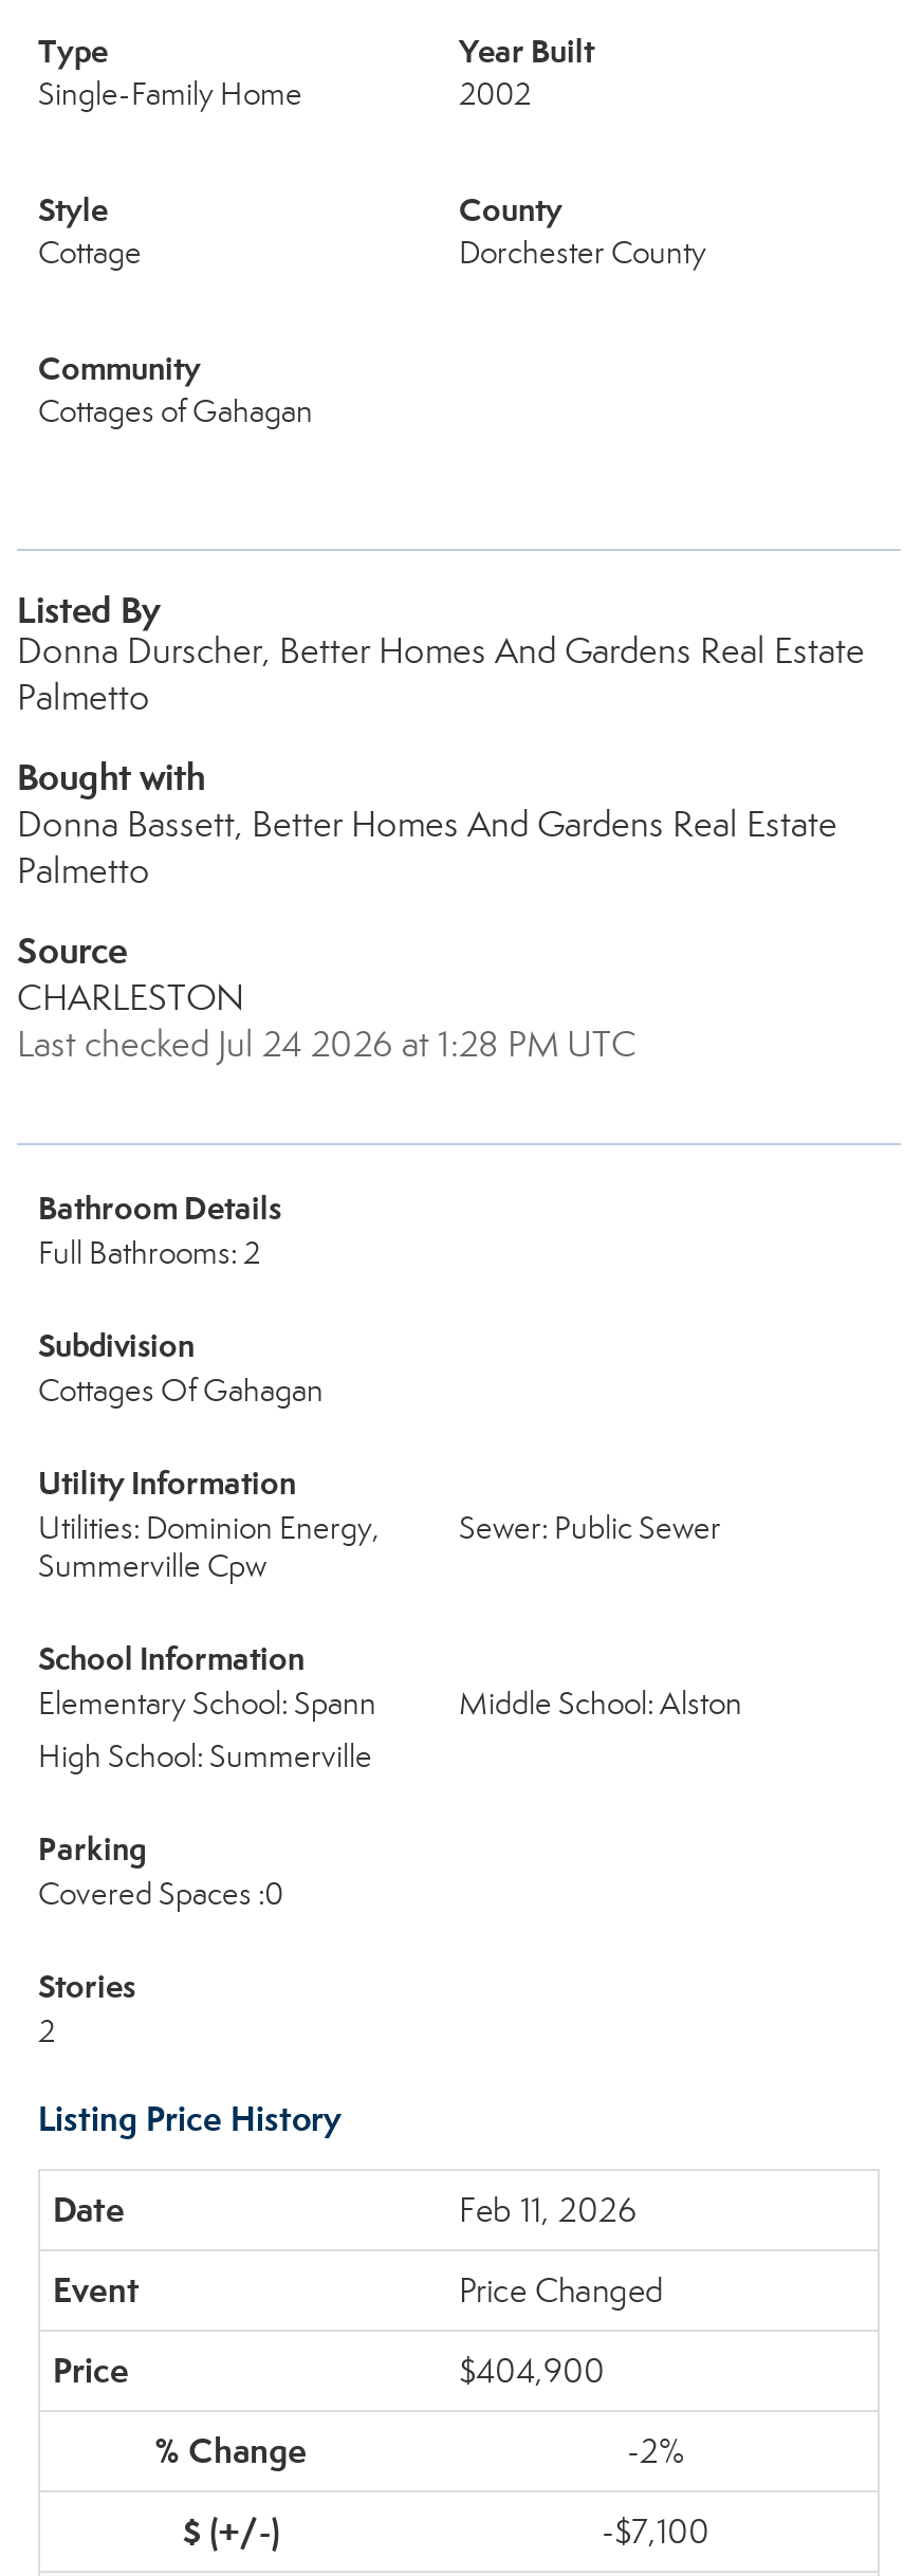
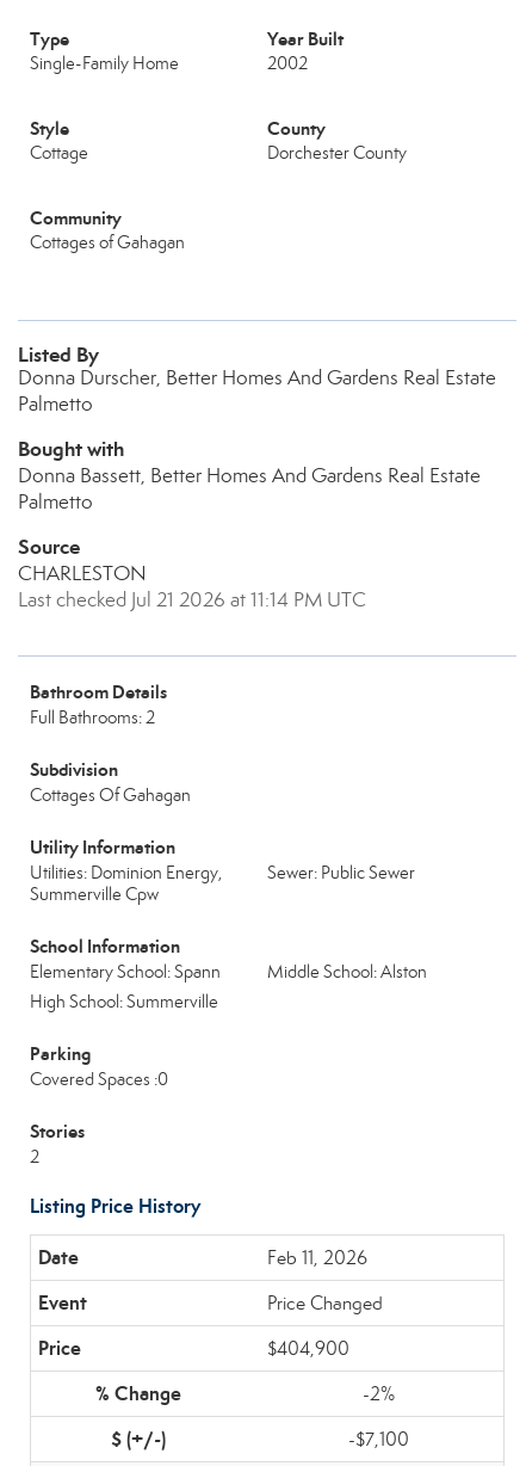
- Last checked Jul 24 2026 at 1:28 PM UTC
+ Last checked Jul 21 2026 at 11:14 PM UTC
